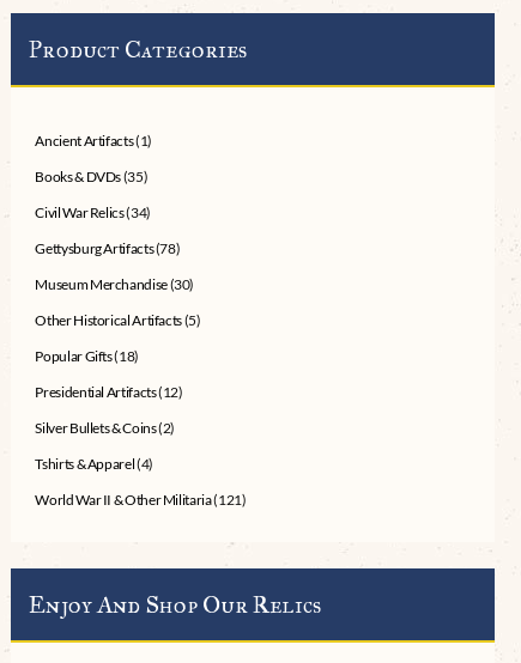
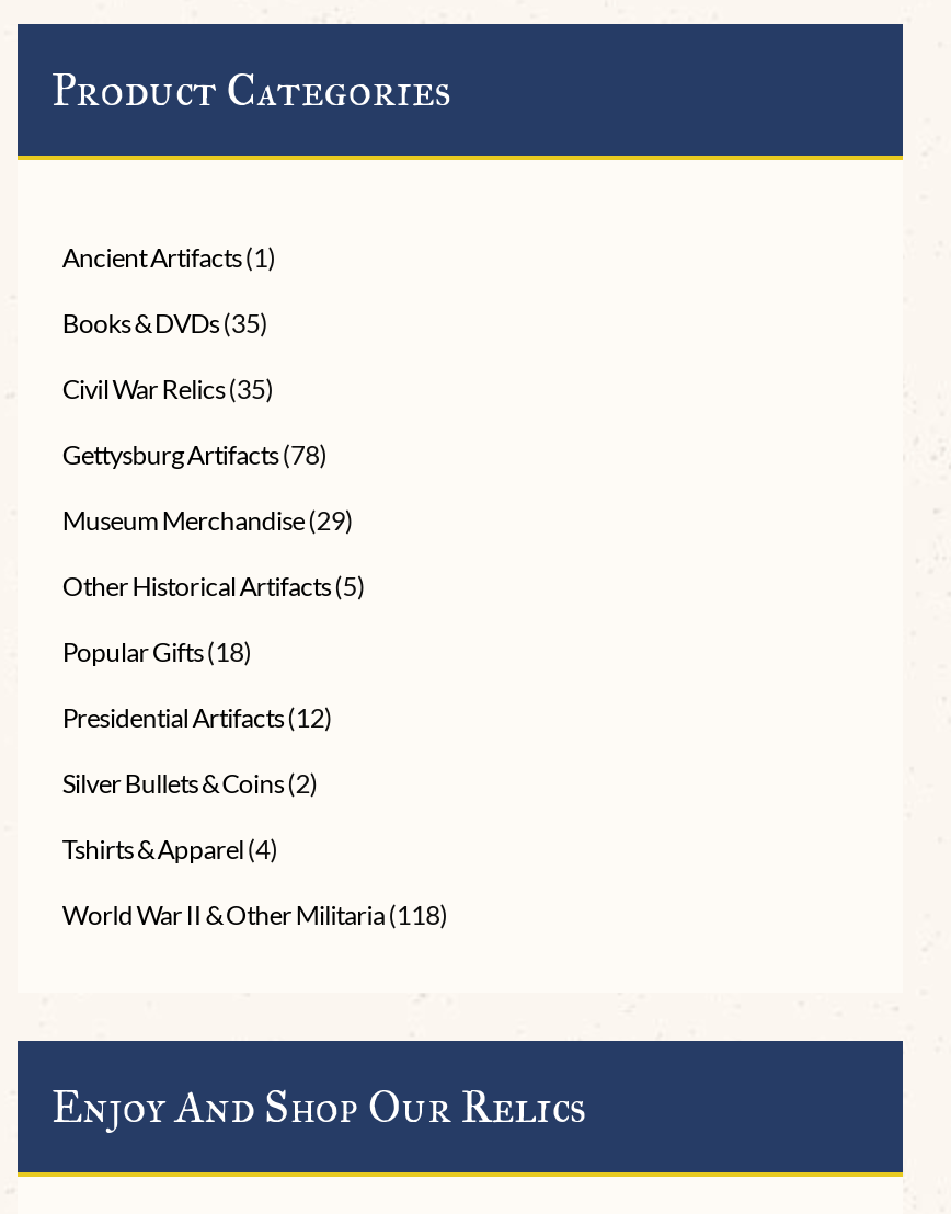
- Civil War Relics (34)
+ Civil War Relics (35)

- Museum Merchandise (30)
+ Museum Merchandise (29)

- World War II & Other Militaria (121)
+ World War II & Other Militaria (118)
